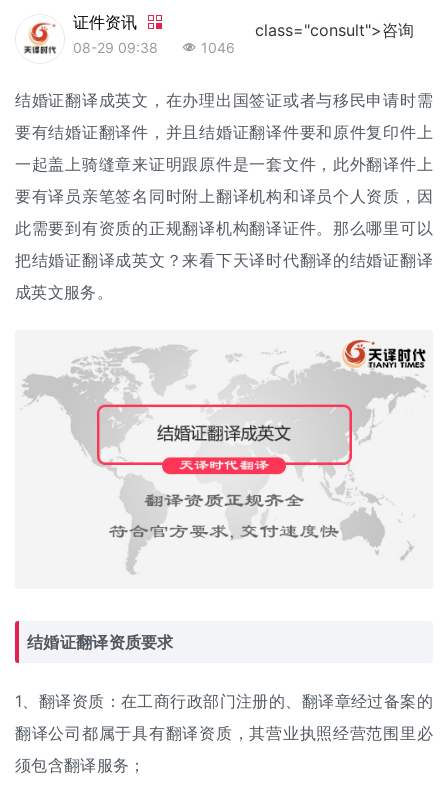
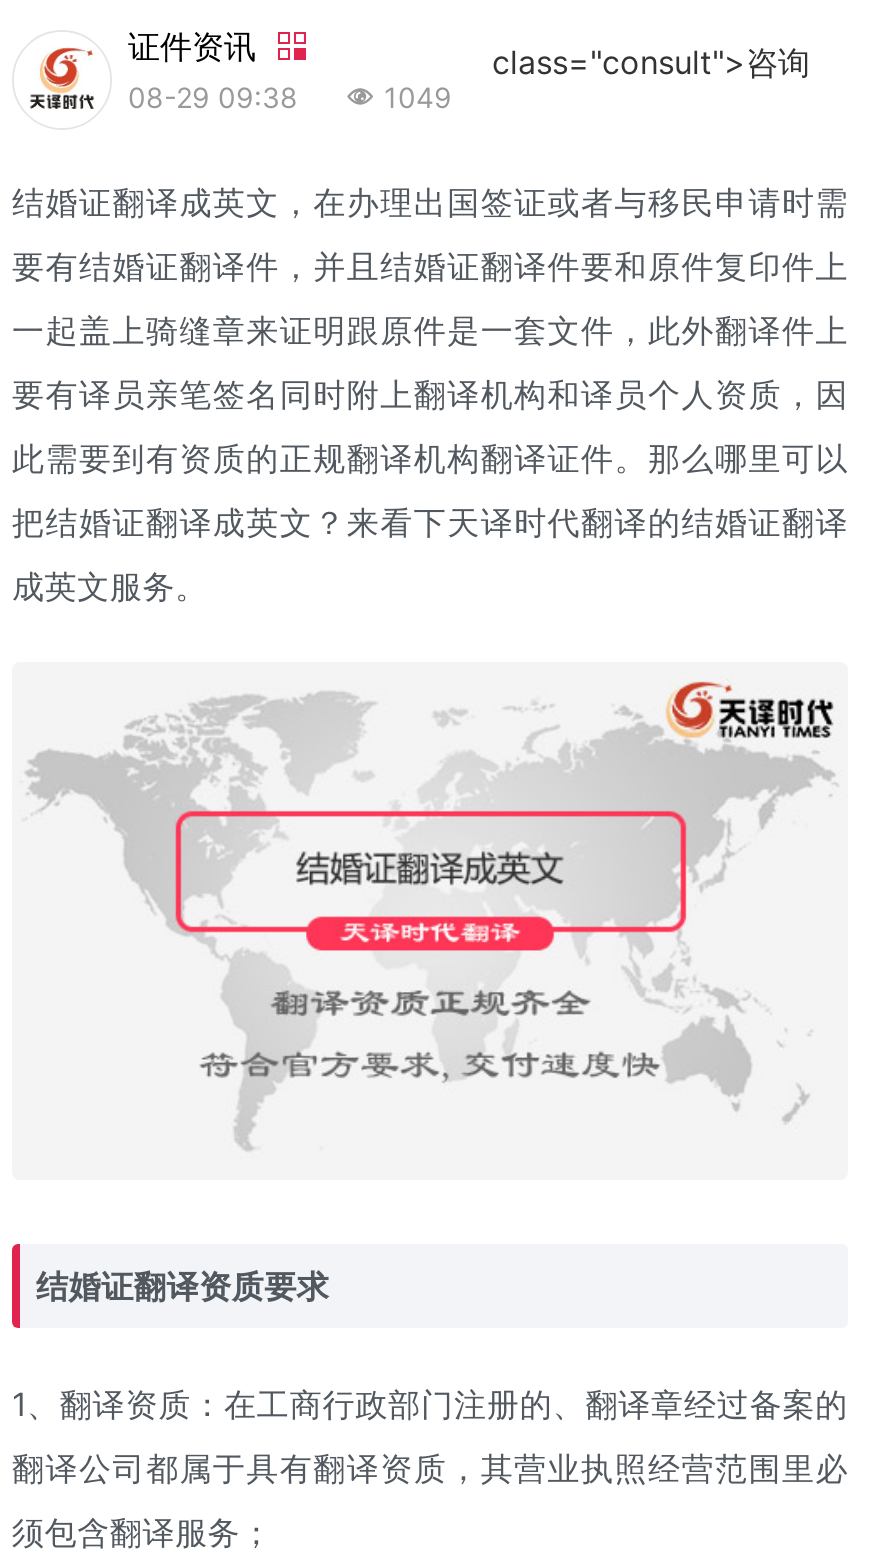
- 1046
+ 1049
